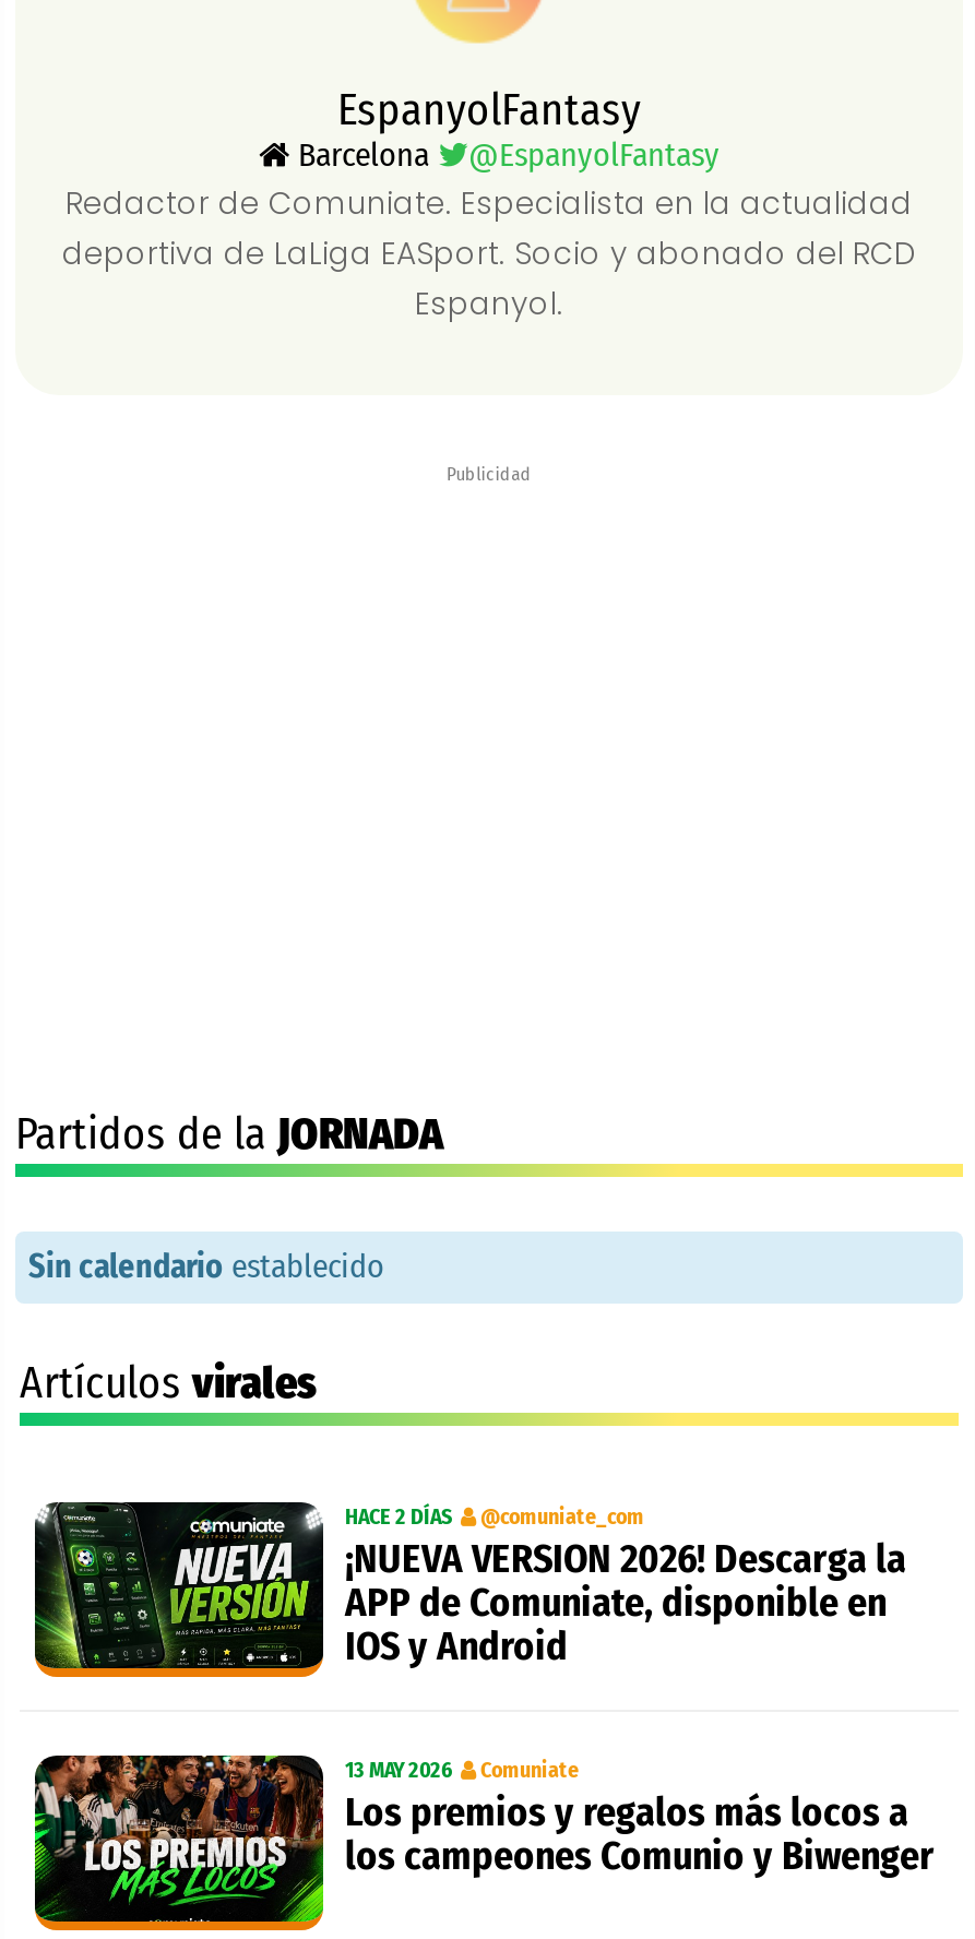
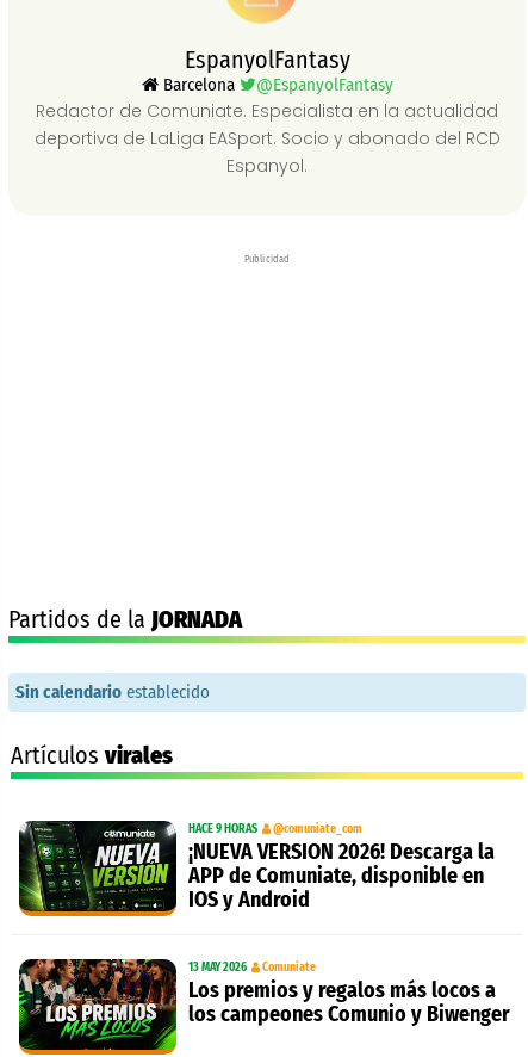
- HACE 2 DÍAS @comuniate_com
+ HACE 9 HORAS @comuniate_com
